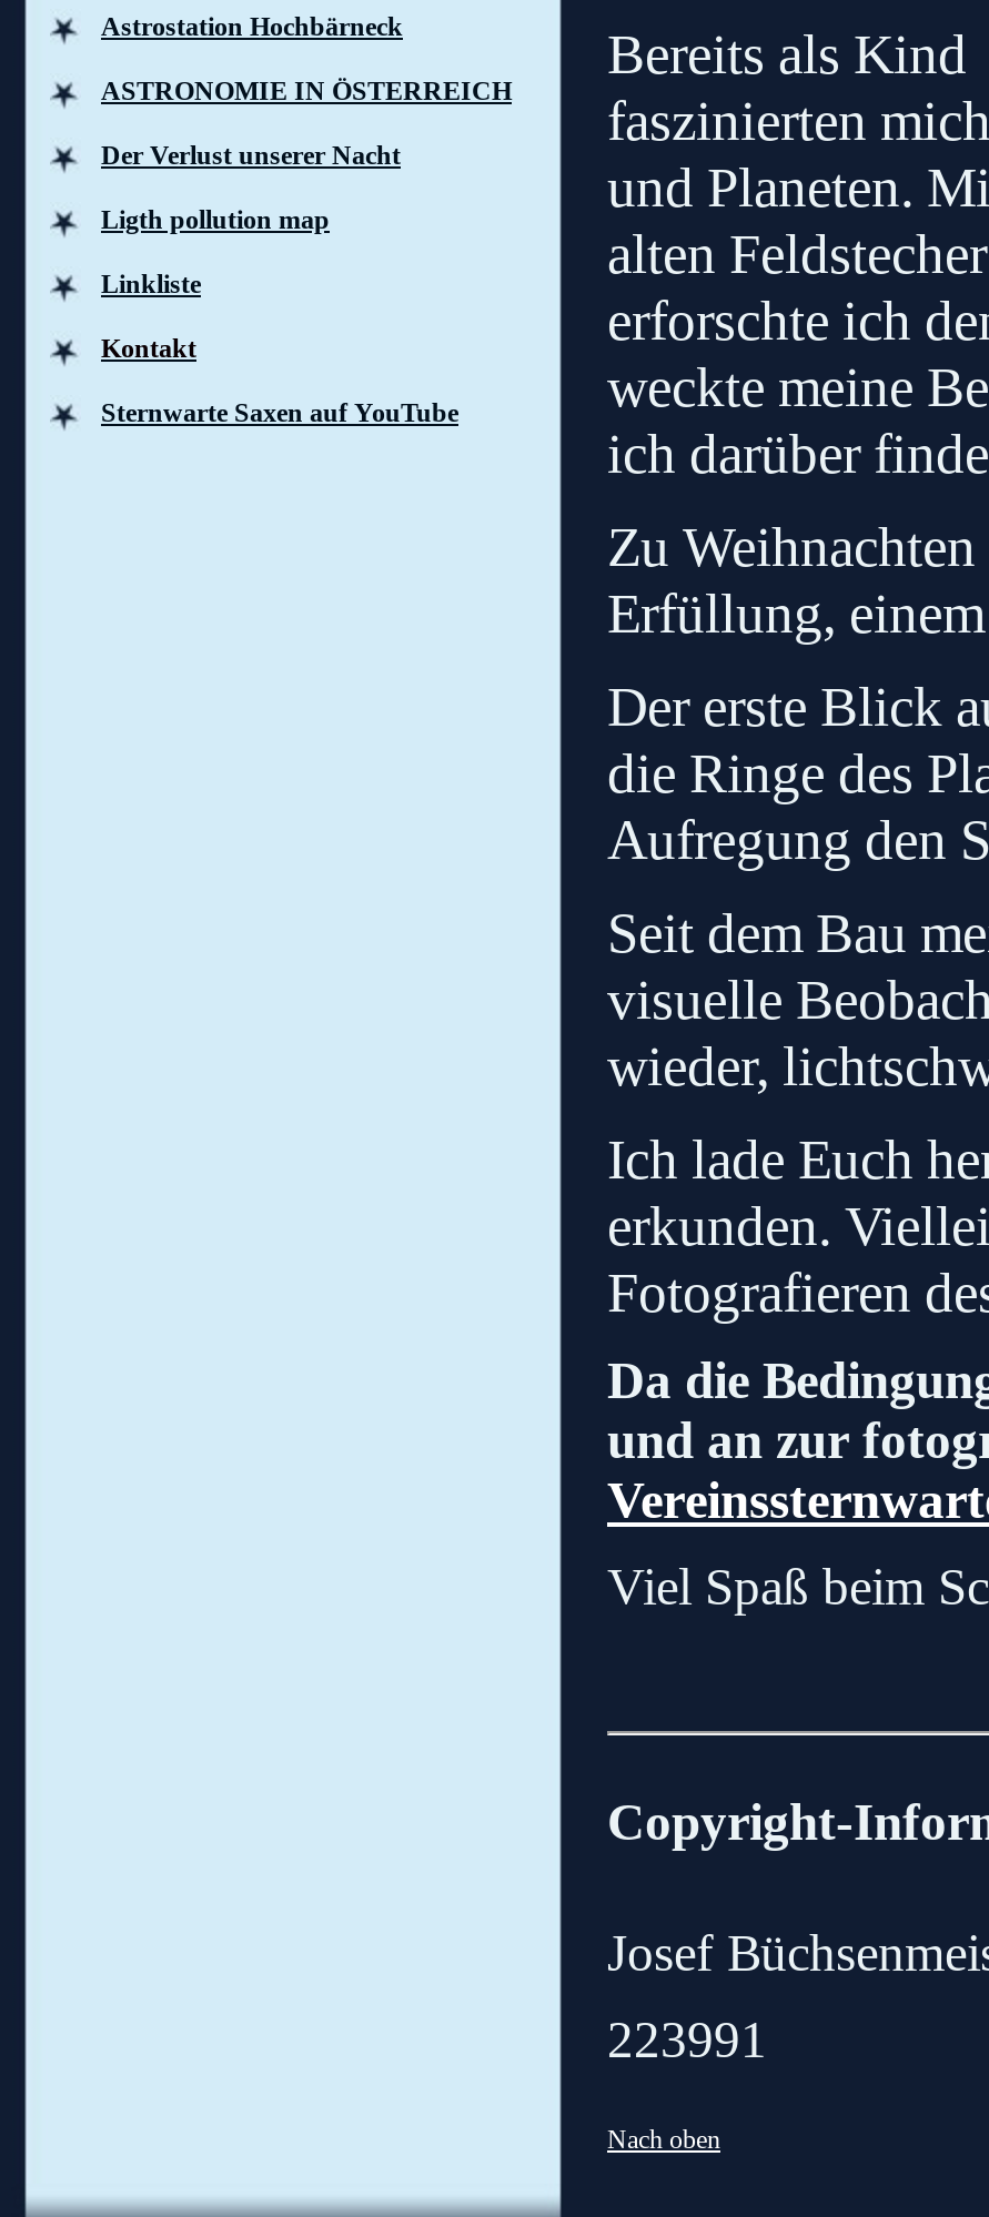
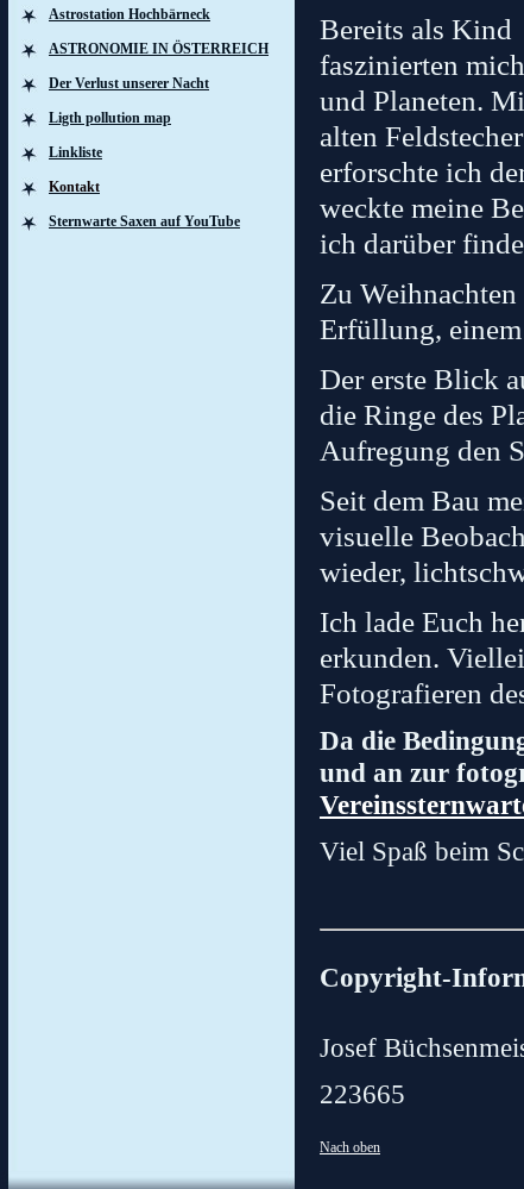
- 223991
+ 223665
